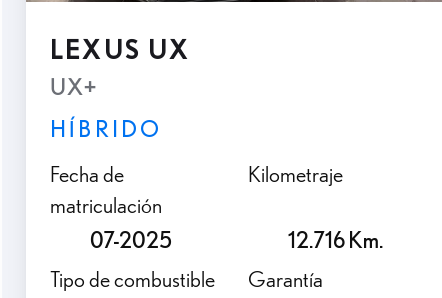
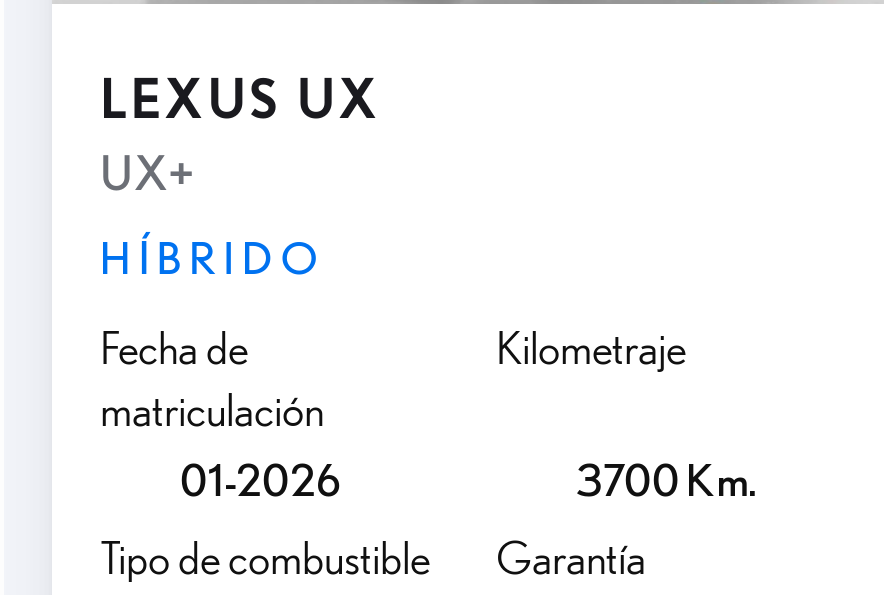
- 07-2025
+ 01-2026

- 12.716 Km.
+ 3700 Km.
